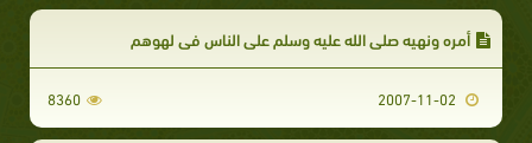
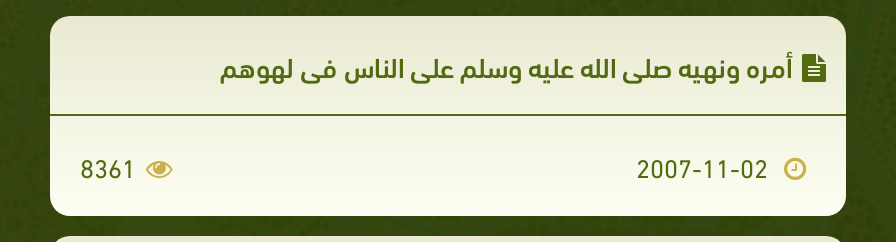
- 8360
+ 8361
